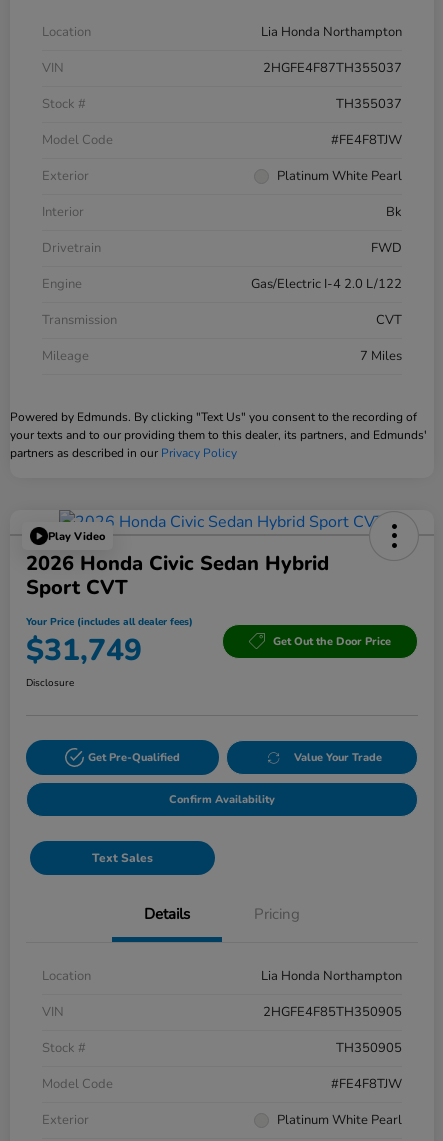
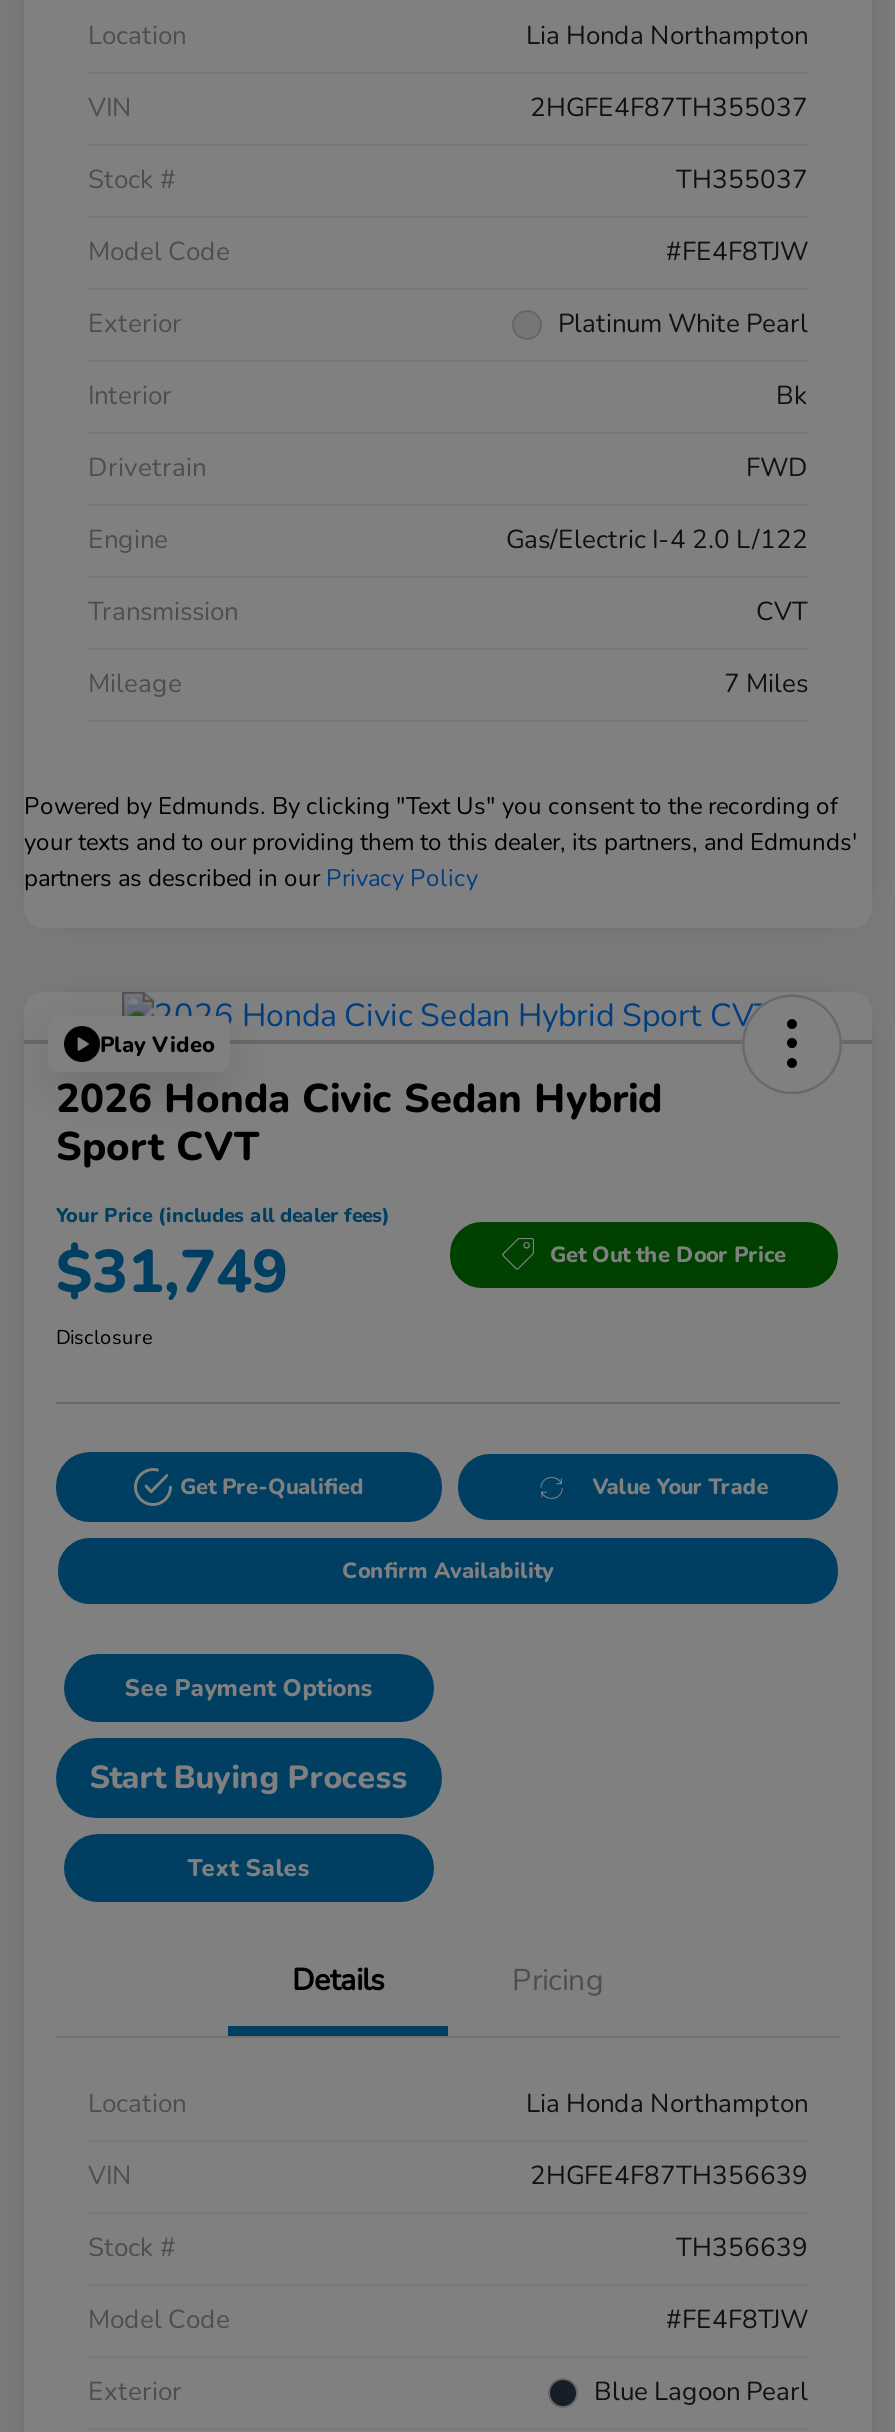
+ See Payment Options
+ Start Buying Process

- 2HGFE4F85TH350905
+ 2HGFE4F87TH356639

- TH350905
+ TH356639

- Platinum White Pearl
+ Blue Lagoon Pearl
